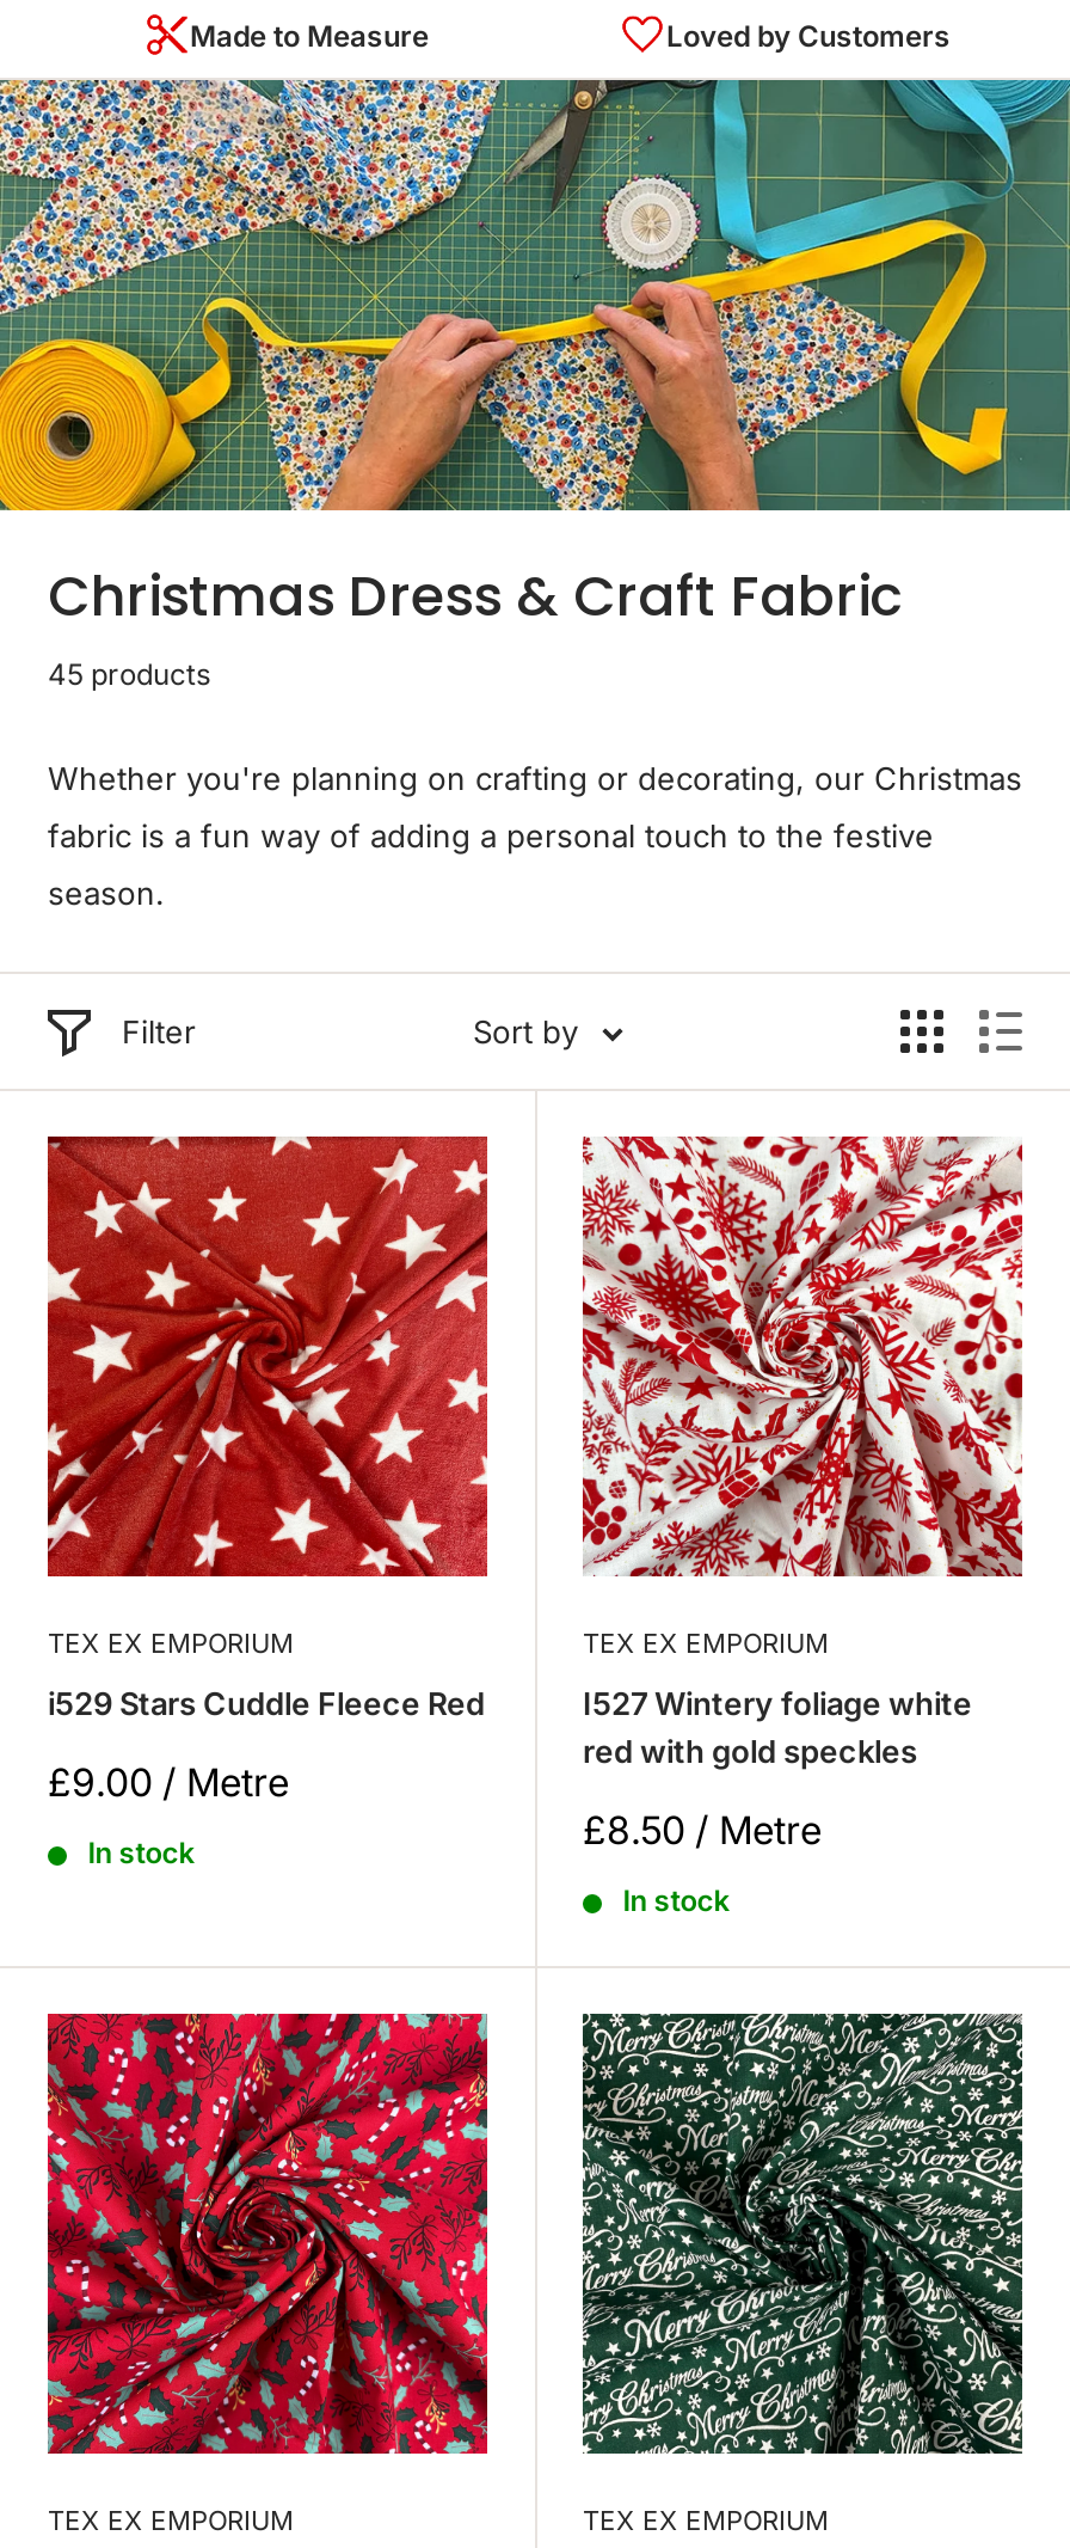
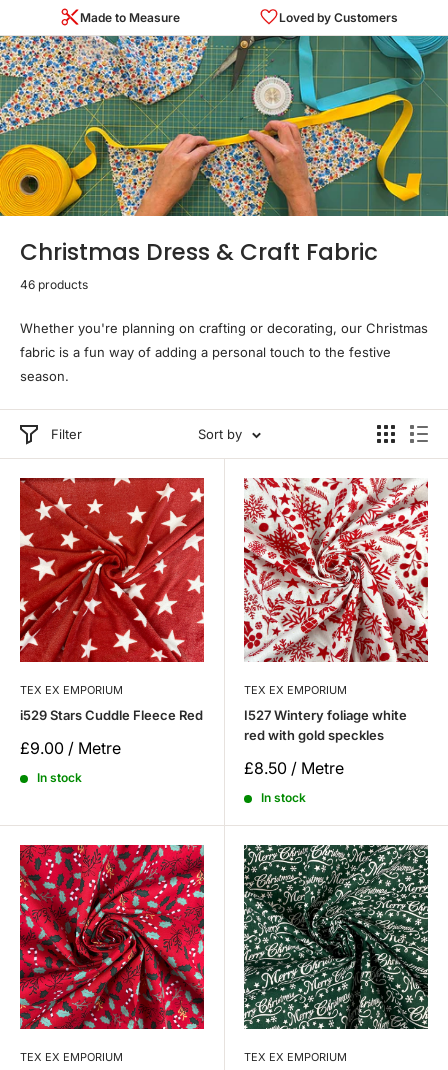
- 45 products
+ 46 products
